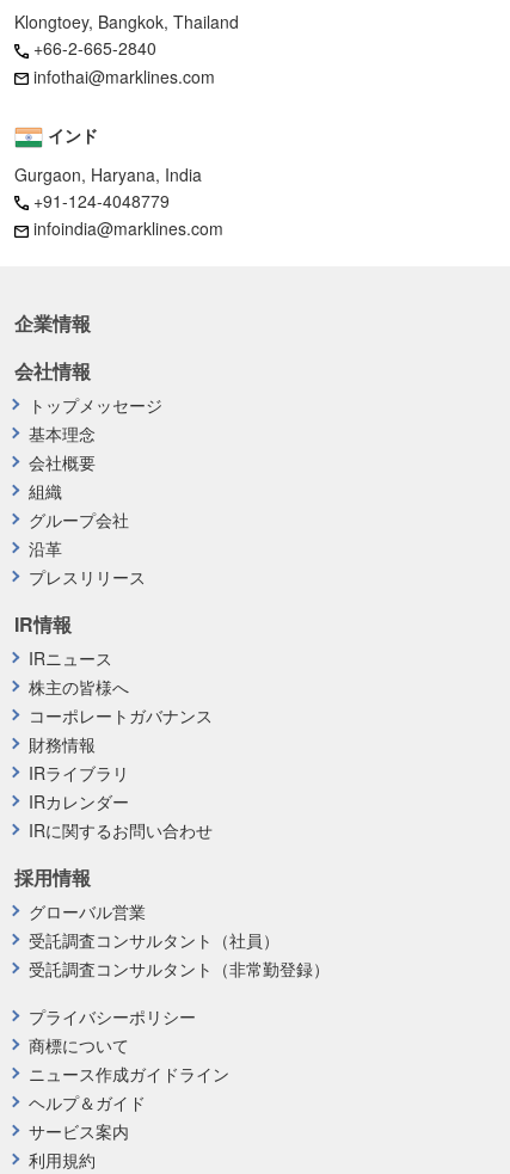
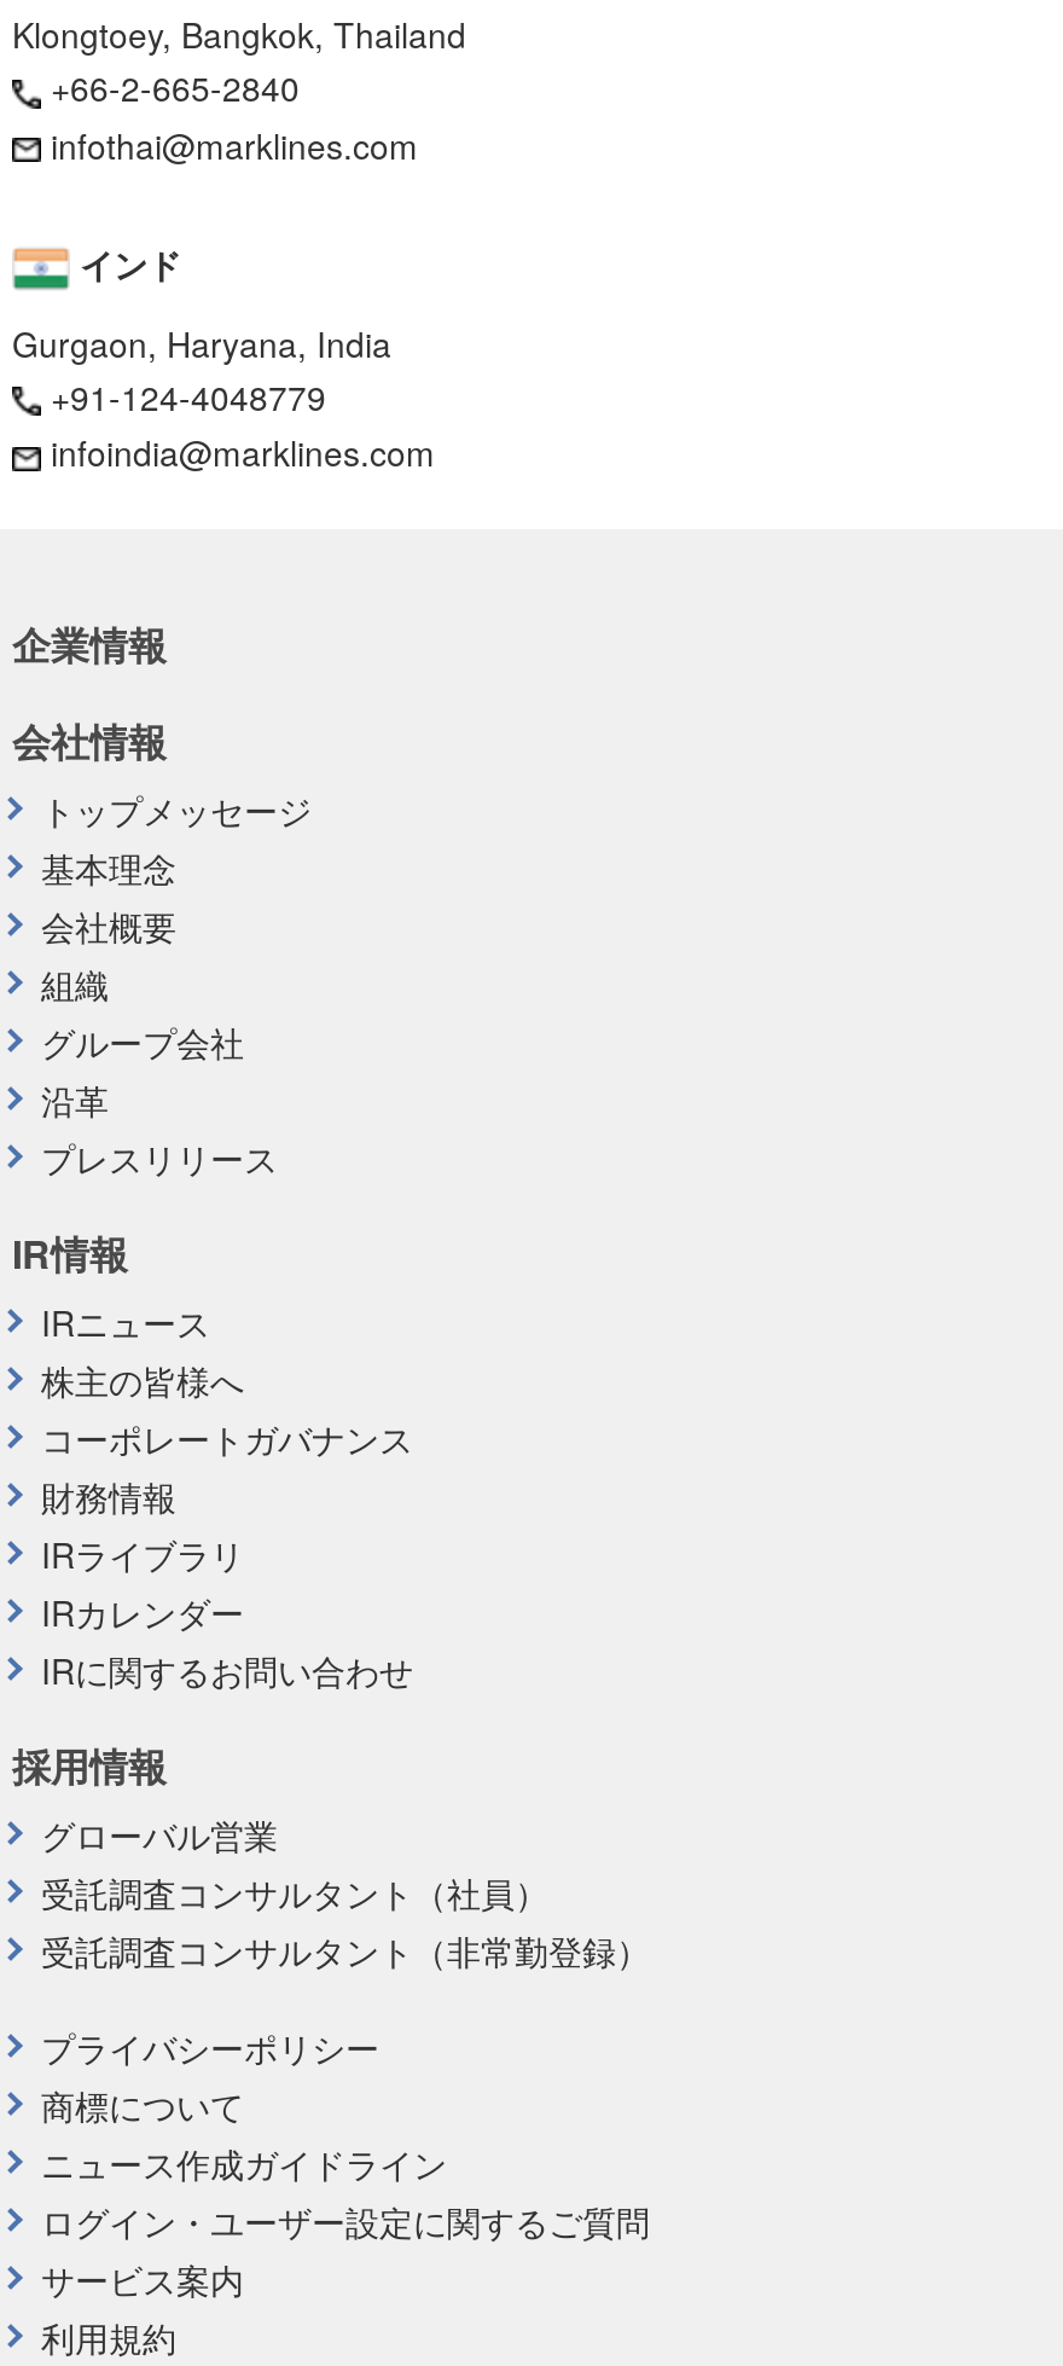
- ヘルプ＆ガイド
+ ログイン・ユーザー設定に関するご質問
